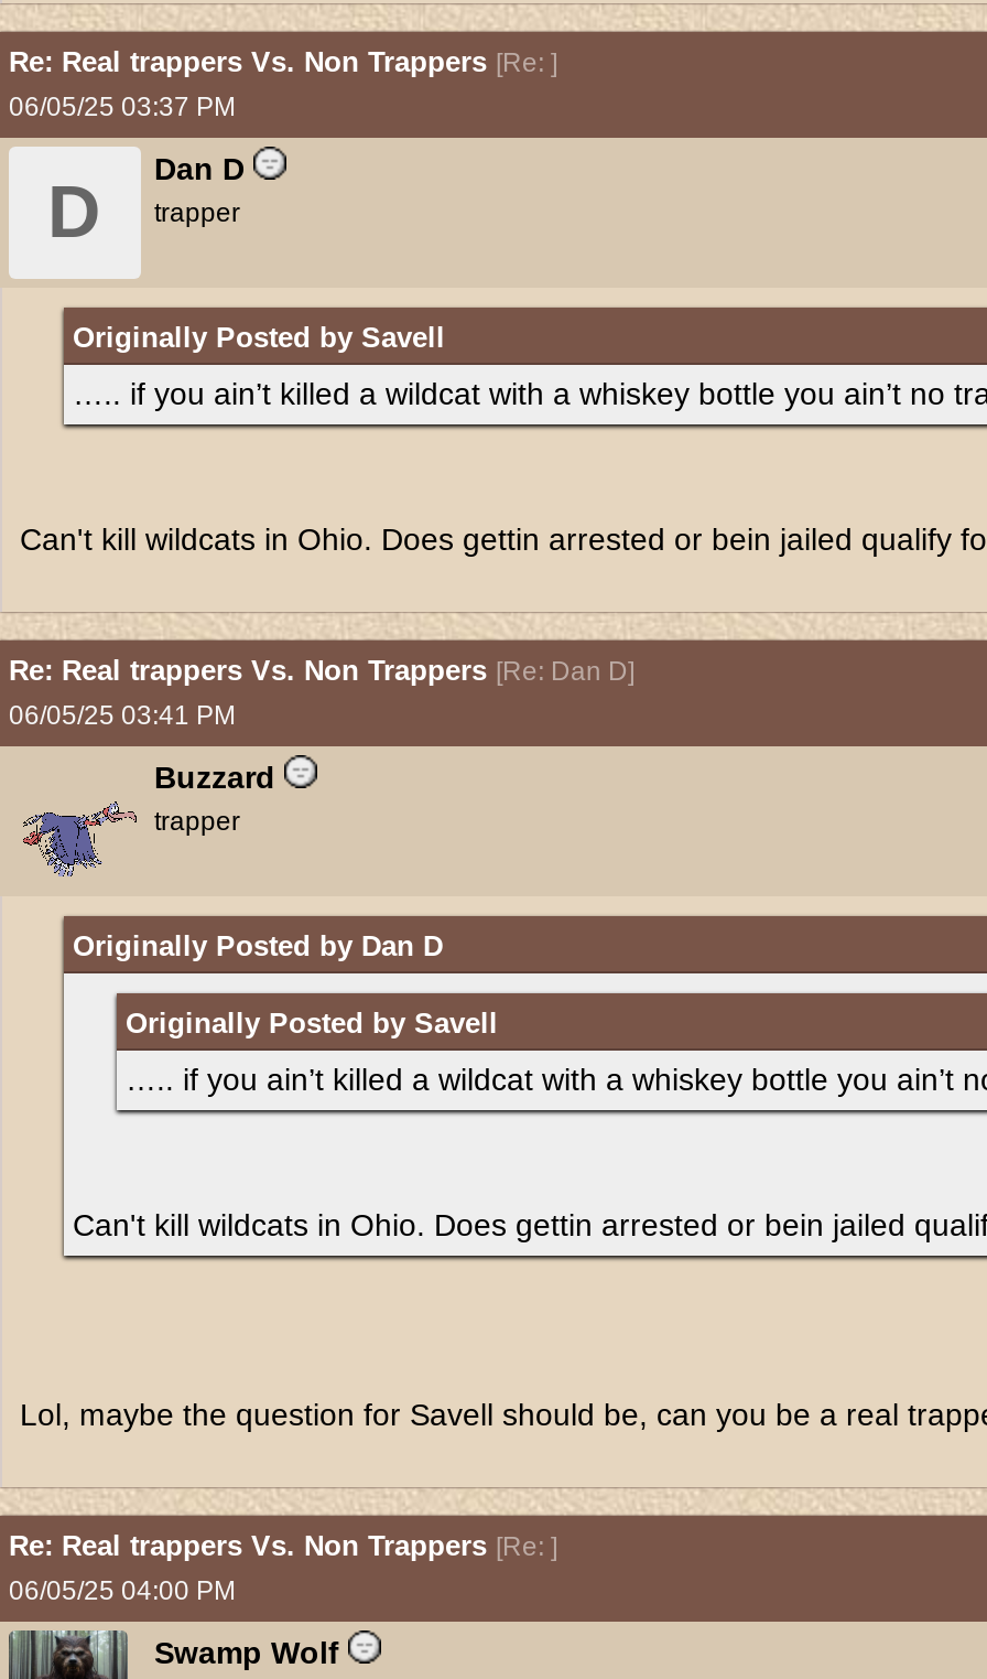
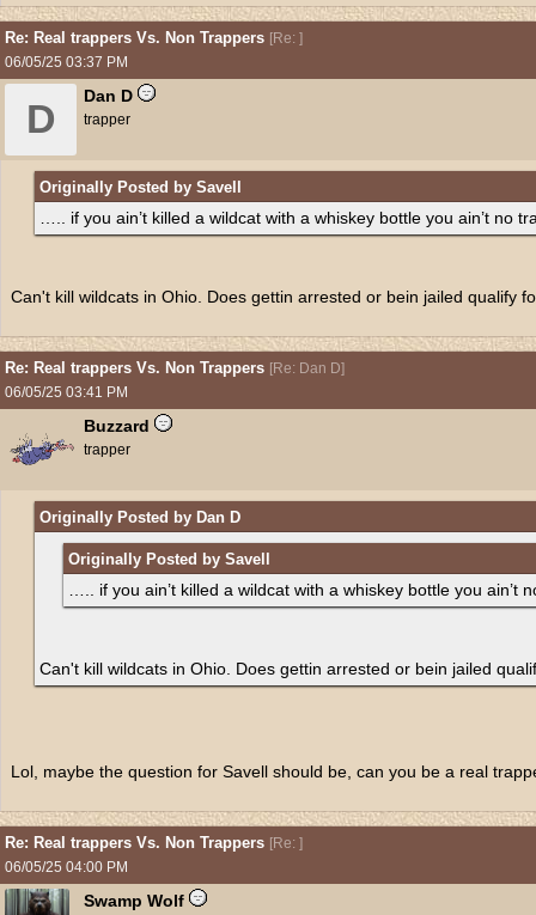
- [image]
+ [image]
